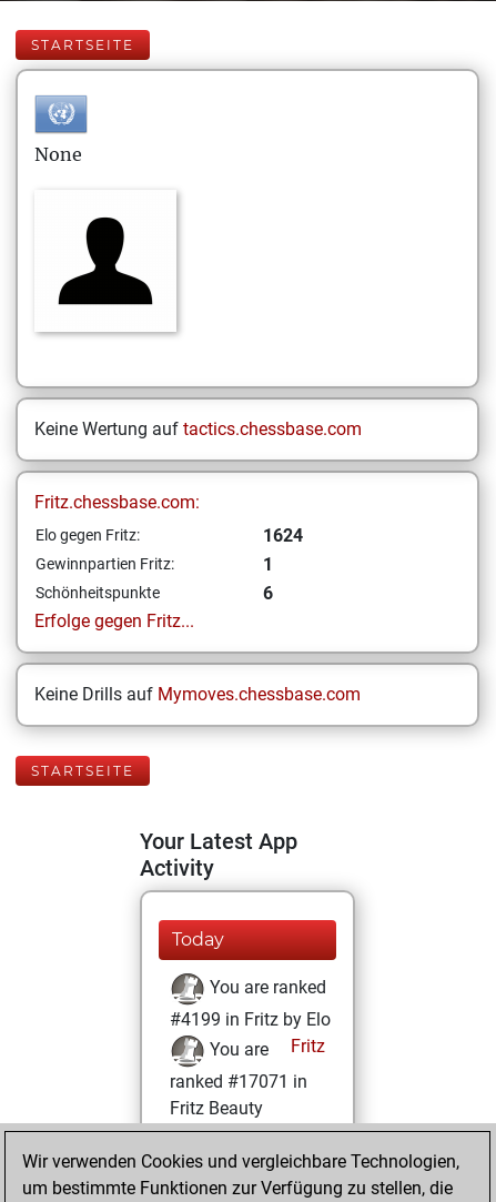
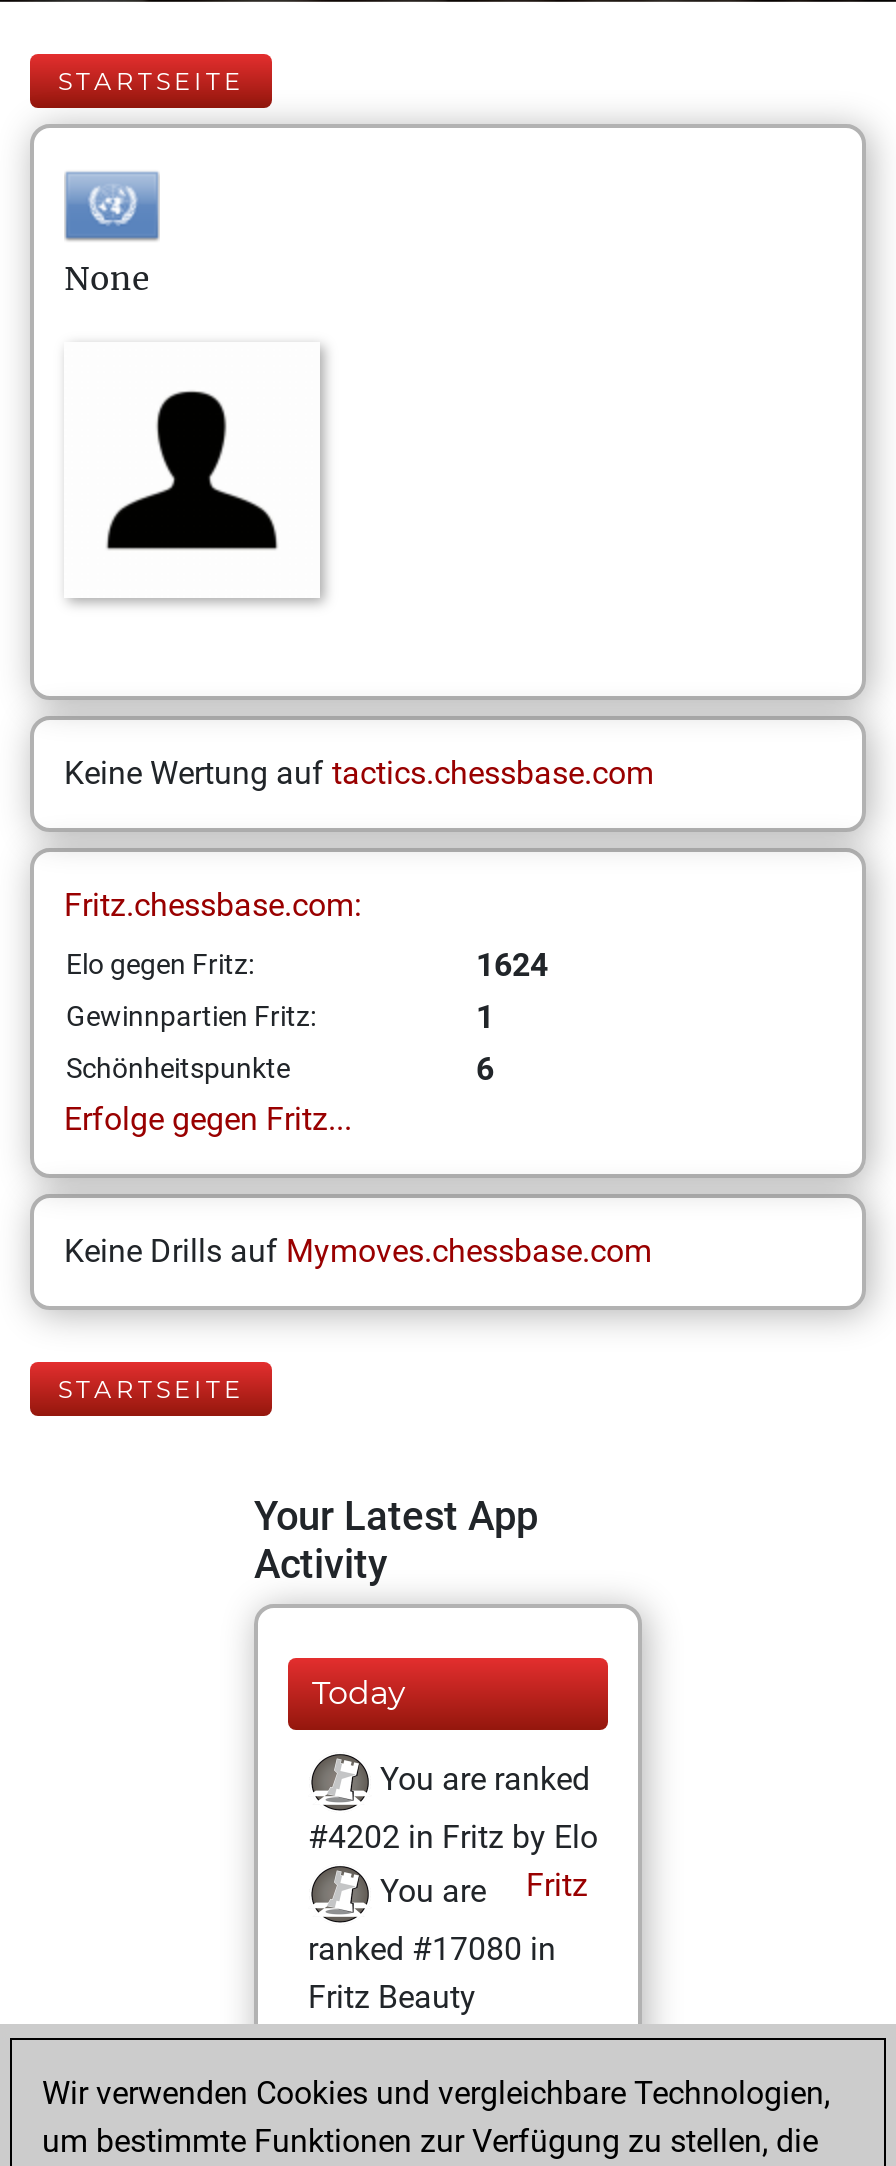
- #4199 in Fritz by Elo
+ #4202 in Fritz by Elo

- ranked #17071 in
+ ranked #17080 in
